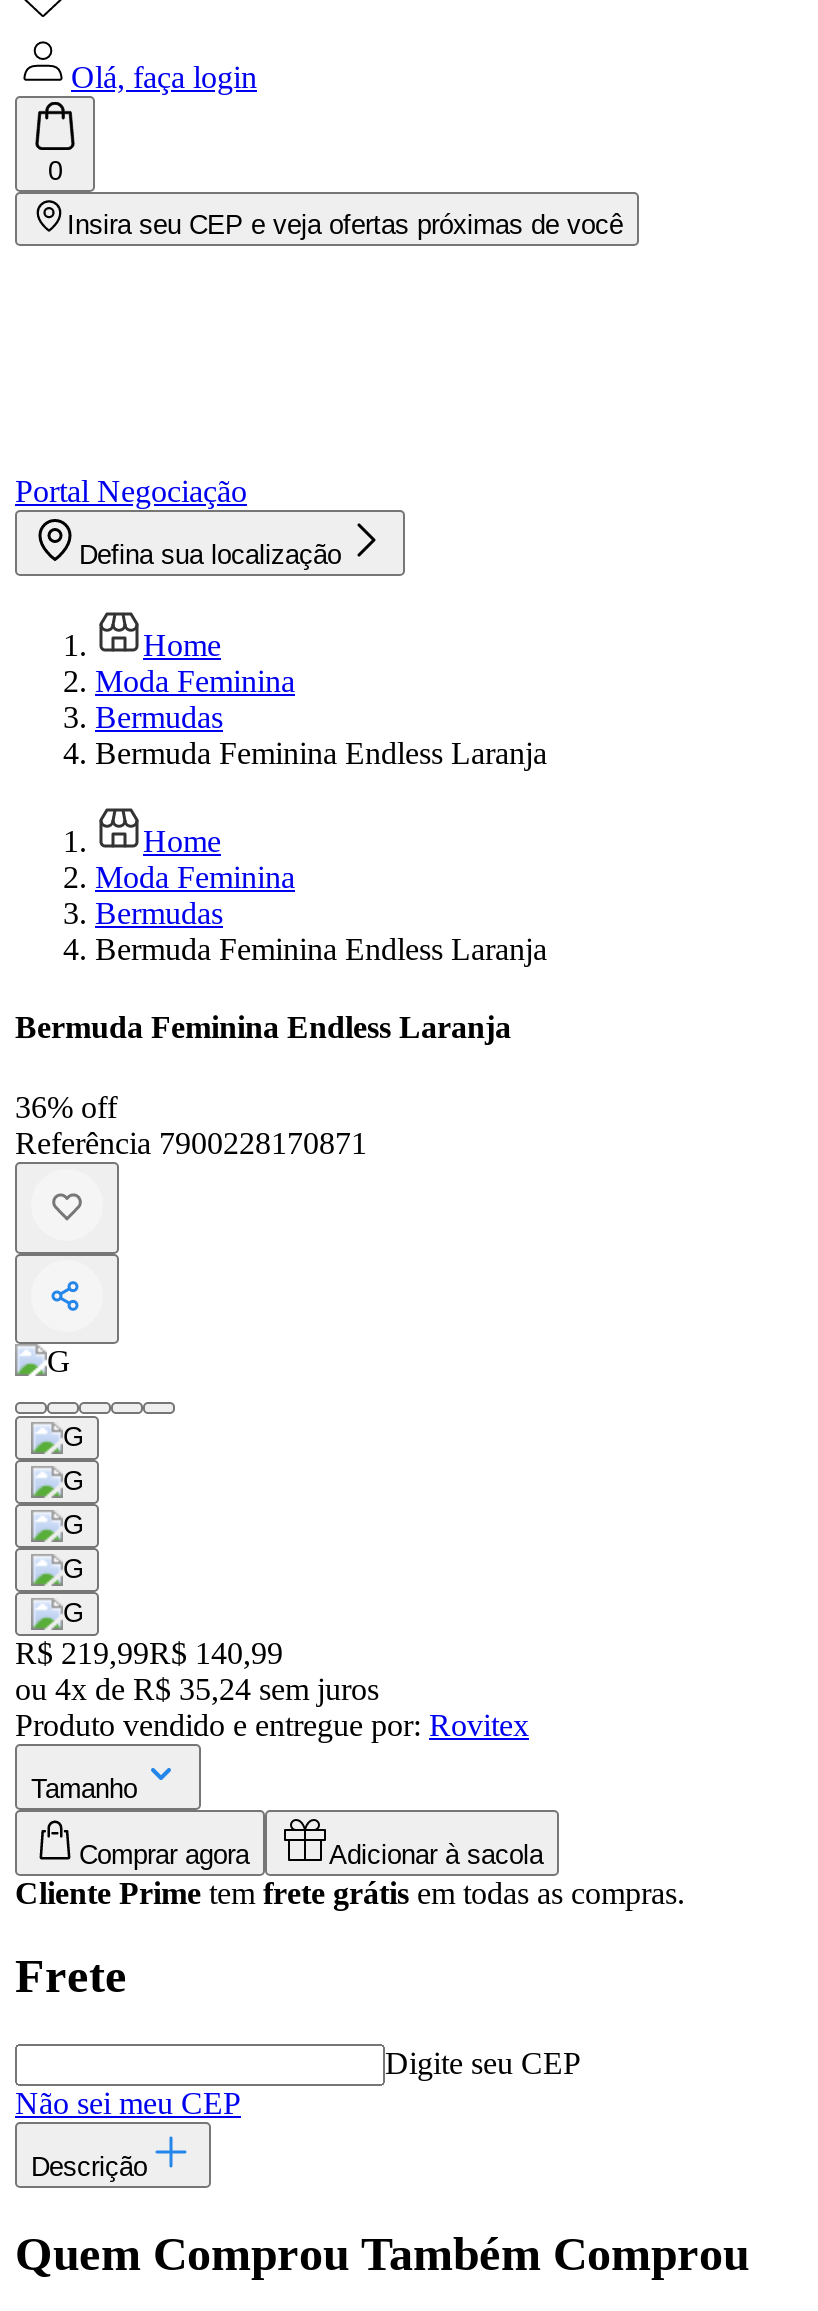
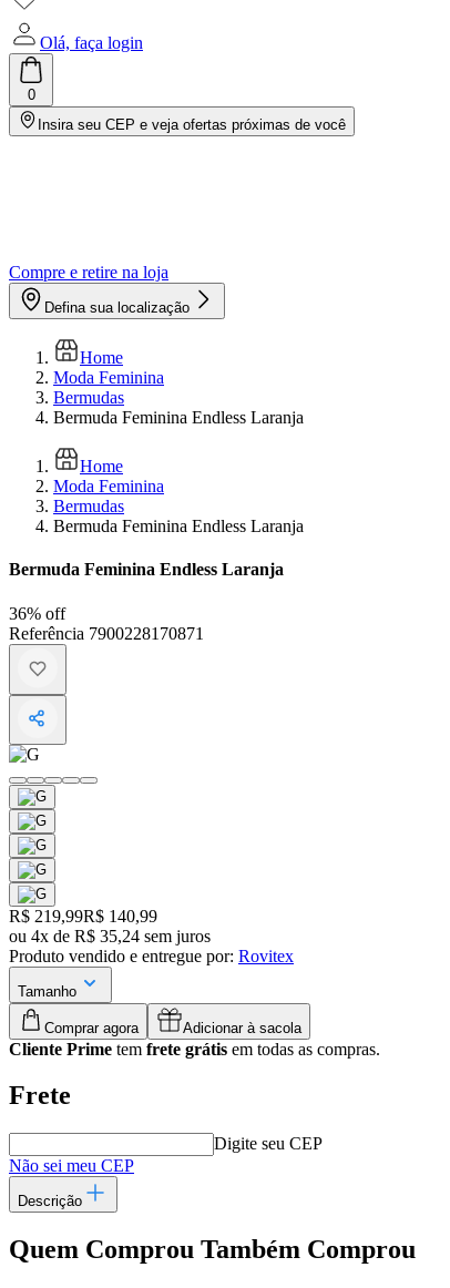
- Portal Negociação
+ Compre e retire na loja
